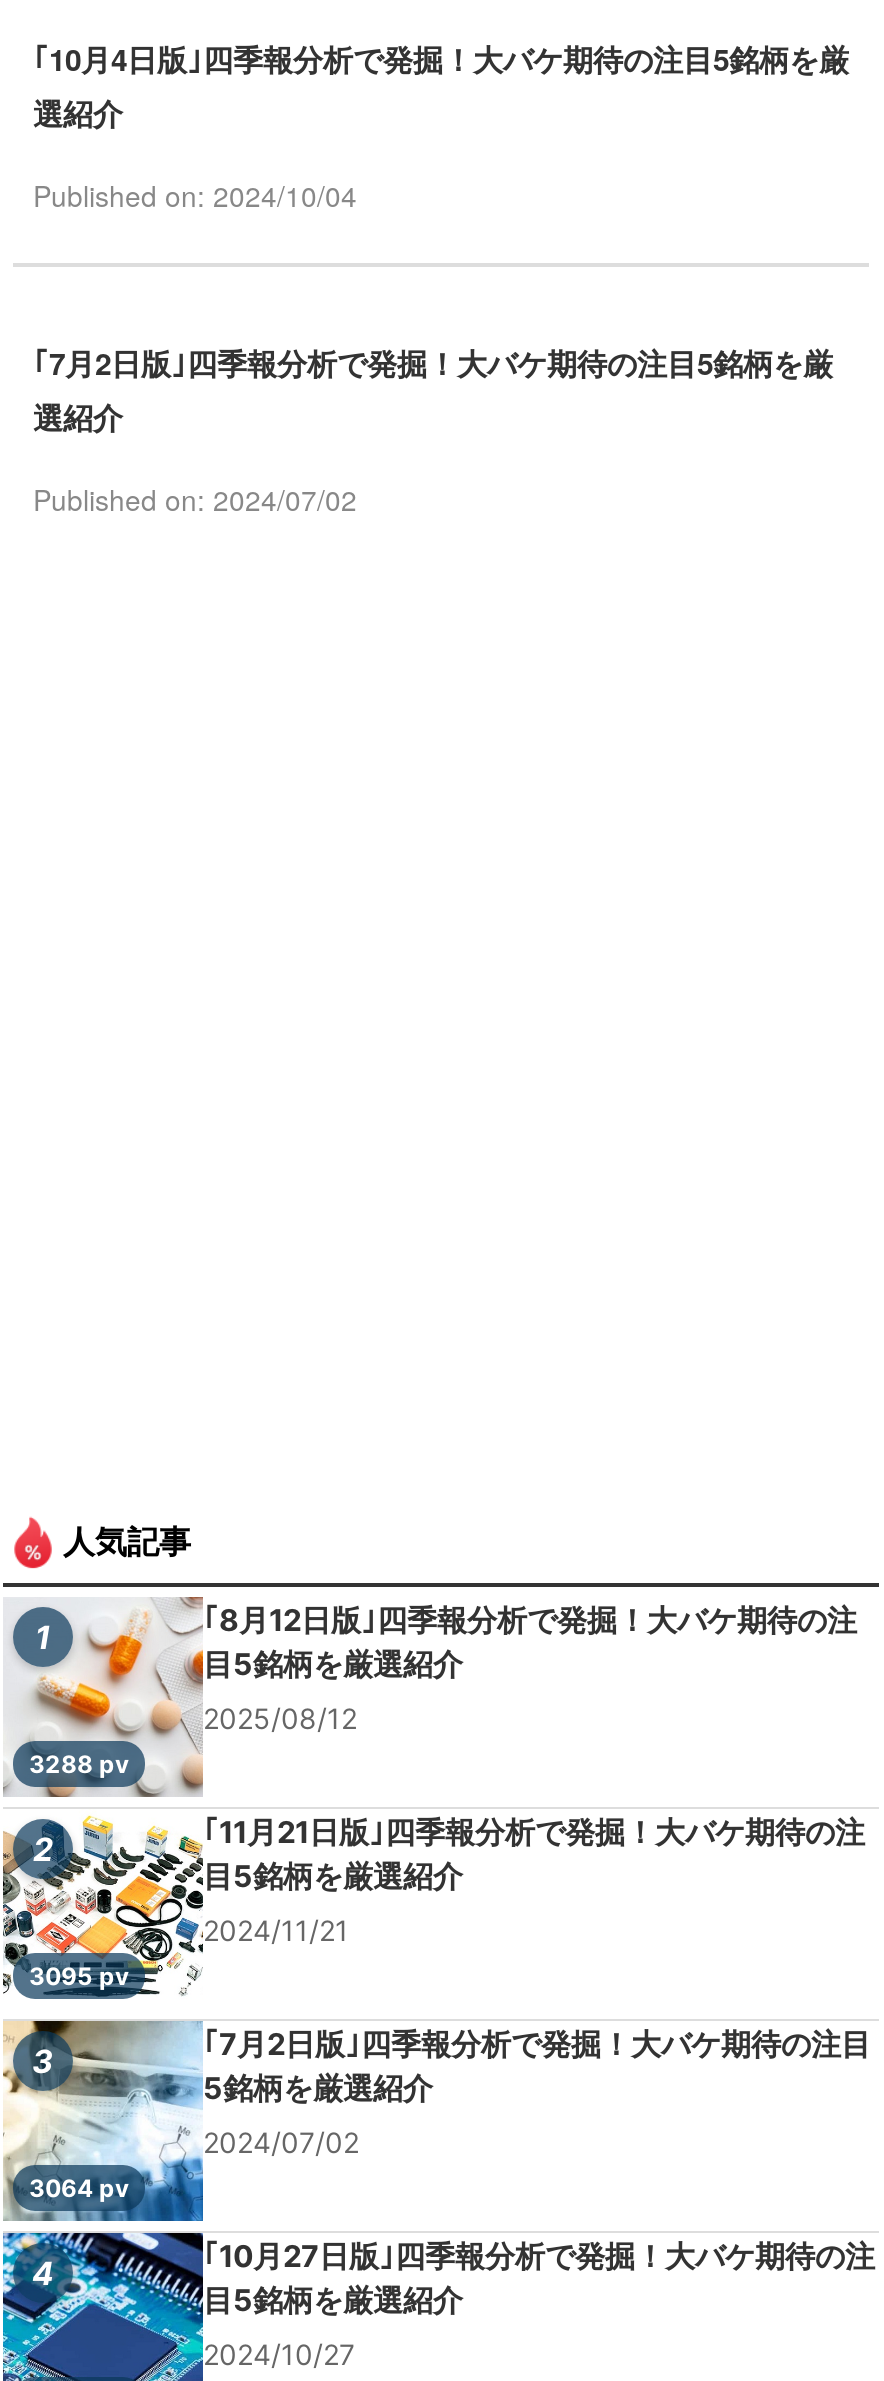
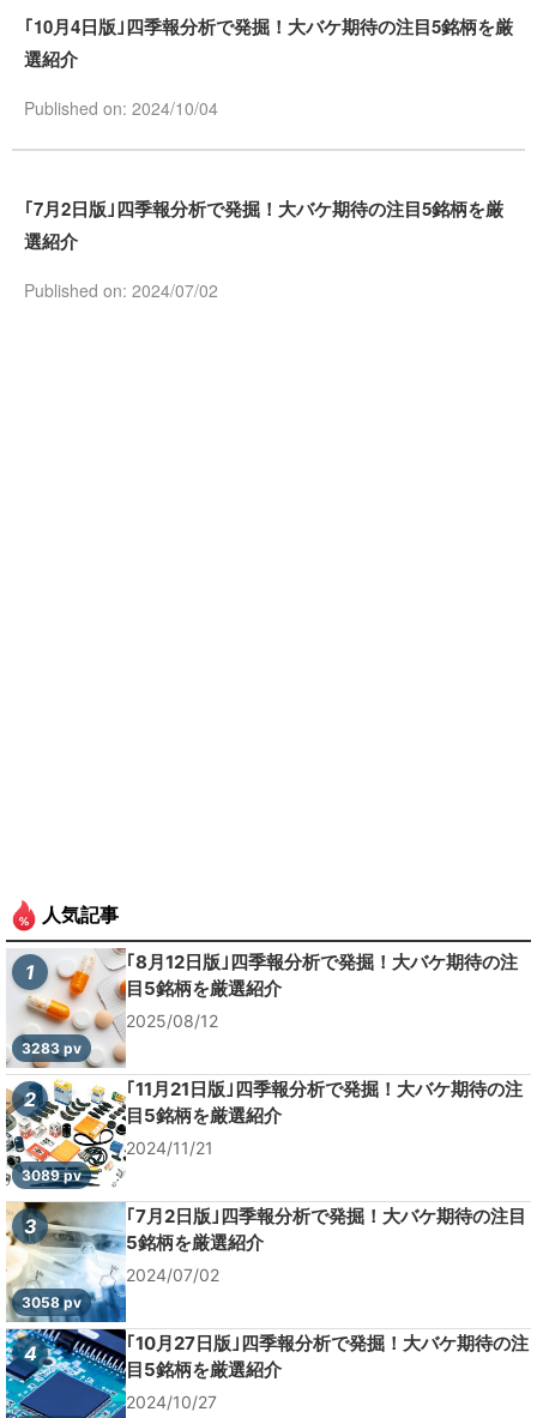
- 3288 pv
+ 3283 pv

- 3095 pv
+ 3089 pv

- 3064 pv
+ 3058 pv
